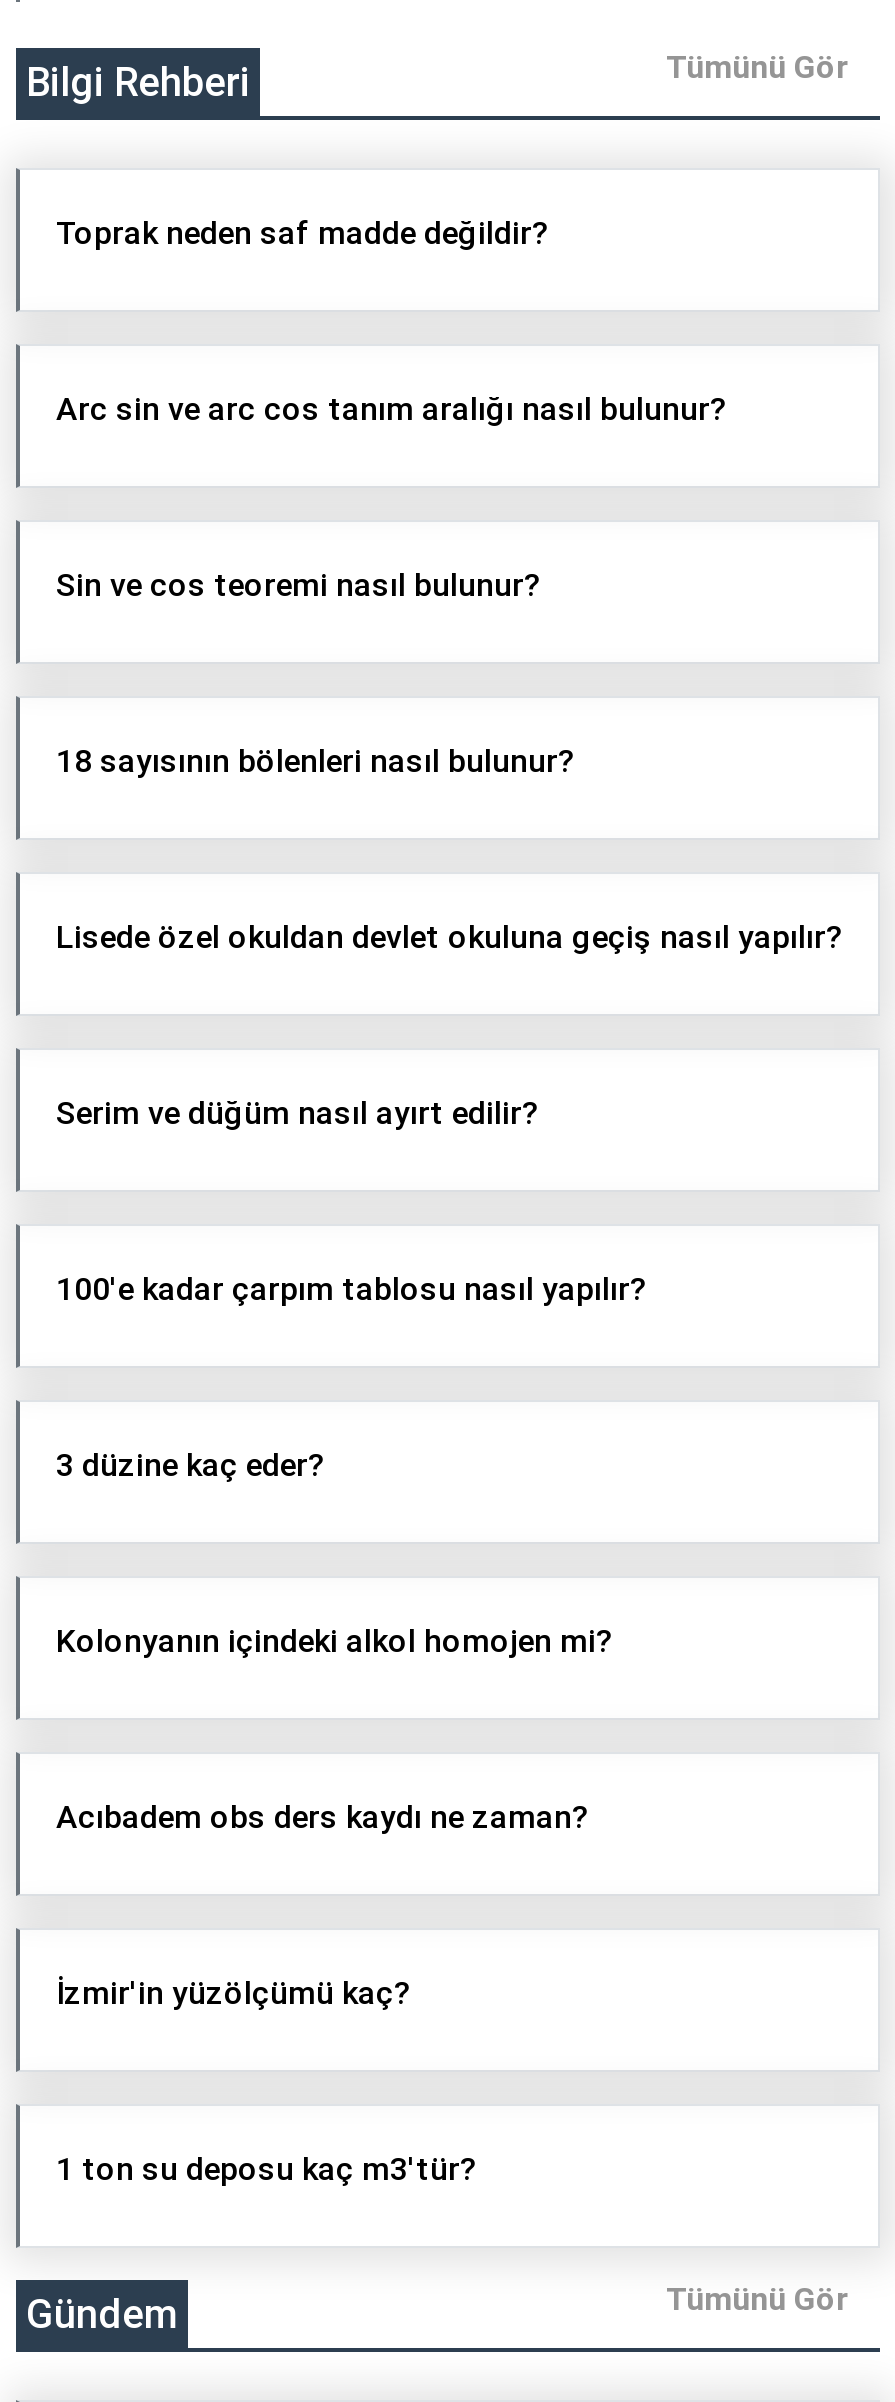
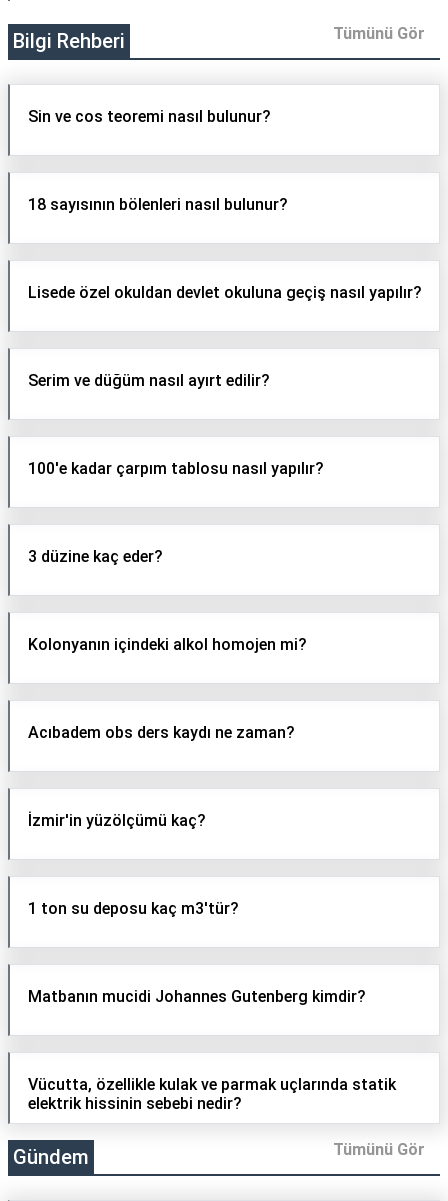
- Toprak neden saf madde değildir?

- Arc sin ve arc cos tanım aralığı nasıl bulunur?

moved up: Sin ve cos teoremi nasıl bulunur? | 18 sayısının bölenleri nasıl bulunur? | Lisede özel okuldan devlet okuluna geçiş nasıl yapılır? | ... | İzmir'in yüzölçümü kaç? | 1 ton su deposu kaç m3'tür?

+ Matbanın mucidi Johannes Gutenberg kimdir?

+ Vücutta, özellikle kulak ve parmak uçlarında statik
+ elektrik hissinin sebebi nedir?
